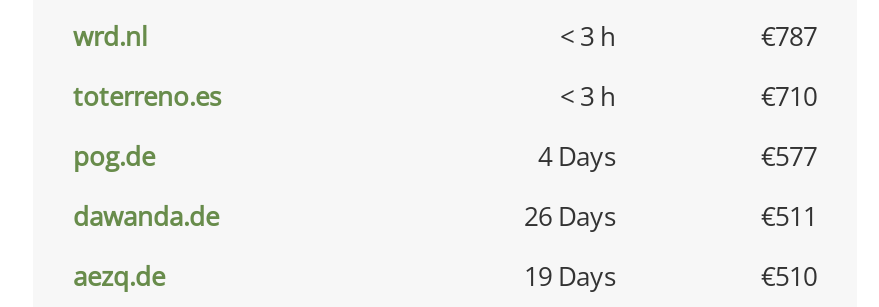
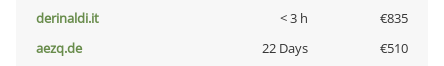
- wrd.nl
+ derinaldi.it

- €787
- toterreno.es
- < 3 h
- €710
- pog.de
- 4 Days
- €577
- dawanda.de
- 26 Days
- €511
+ €835

- 19 Days
+ 22 Days
